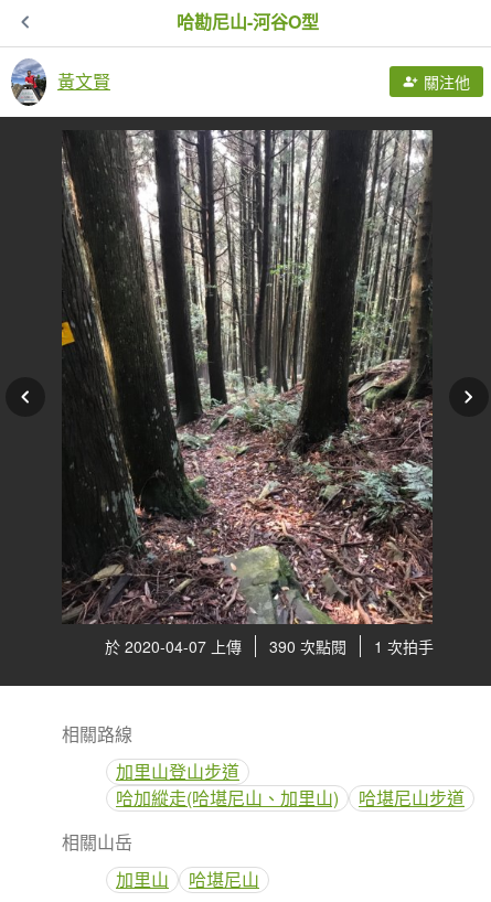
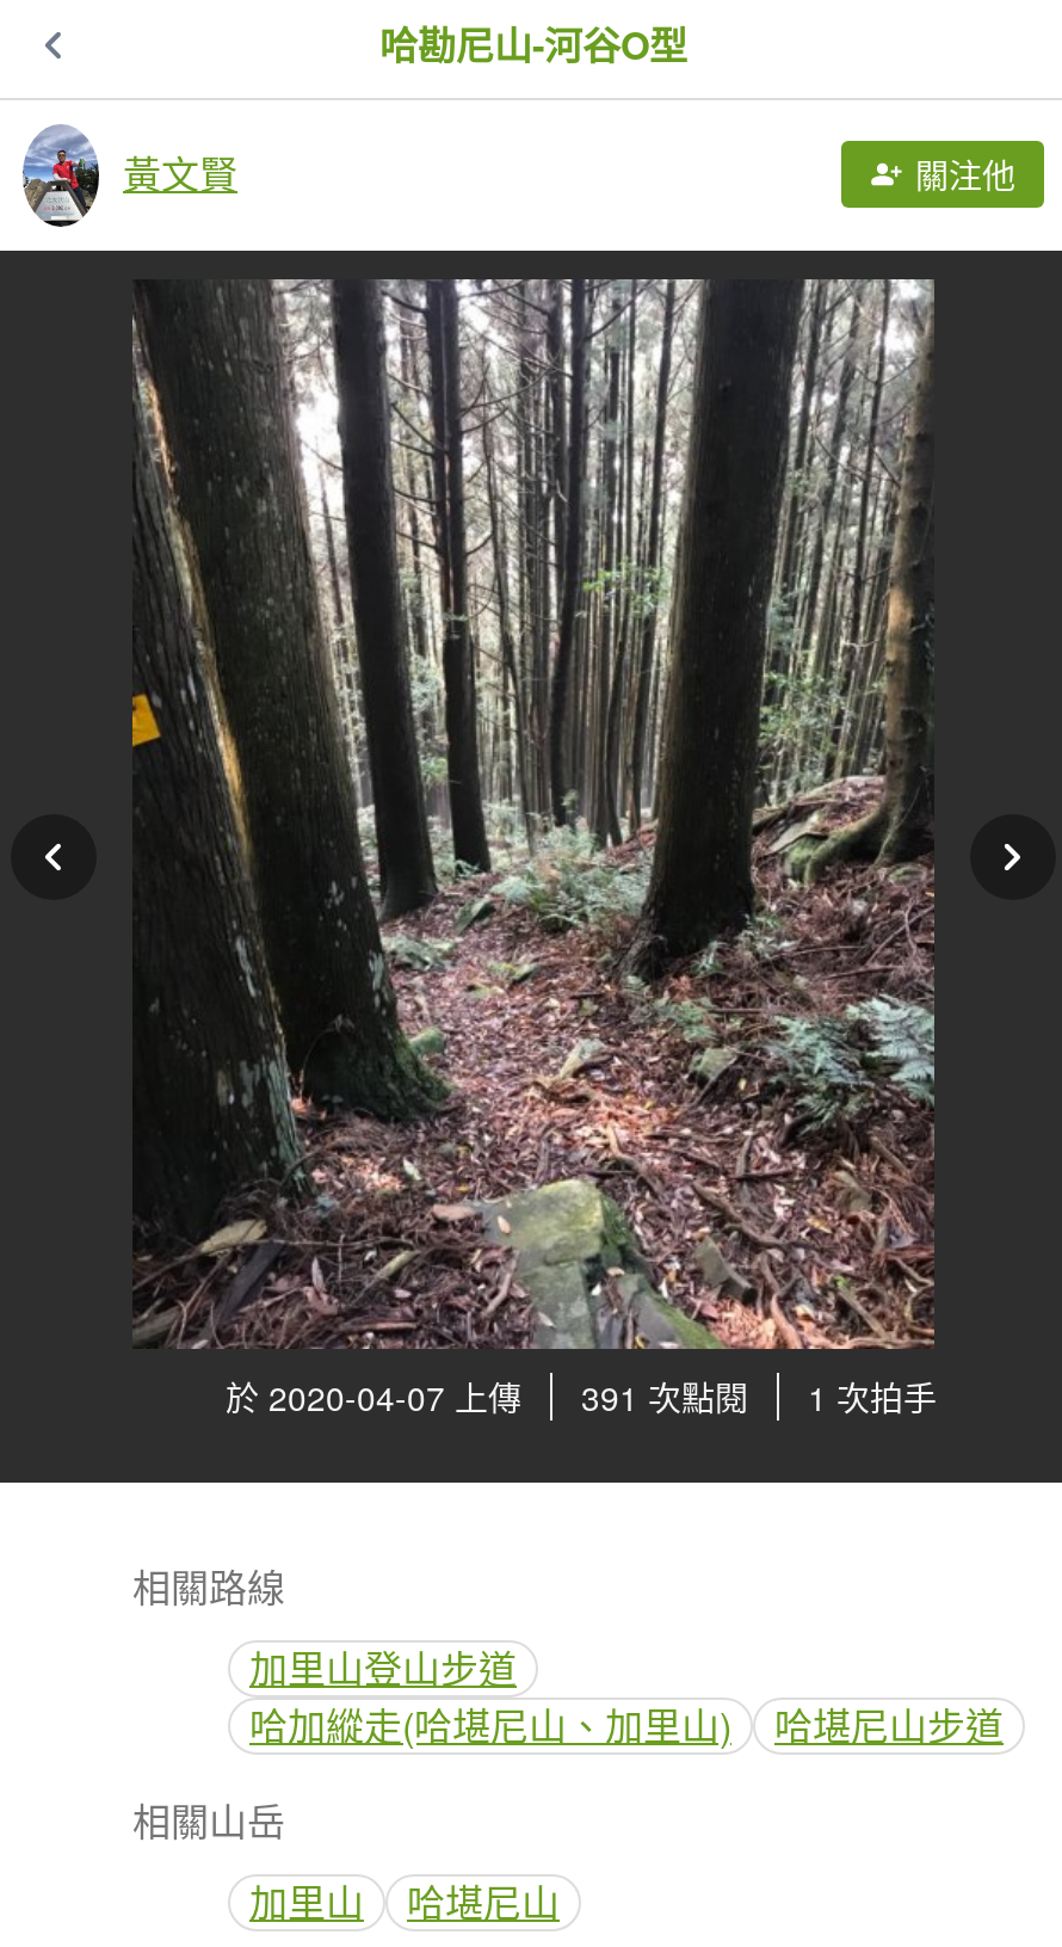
- 於 2020-04-07 上傳 390 次點閱 1 次拍手
+ 於 2020-04-07 上傳 391 次點閱 1 次拍手
